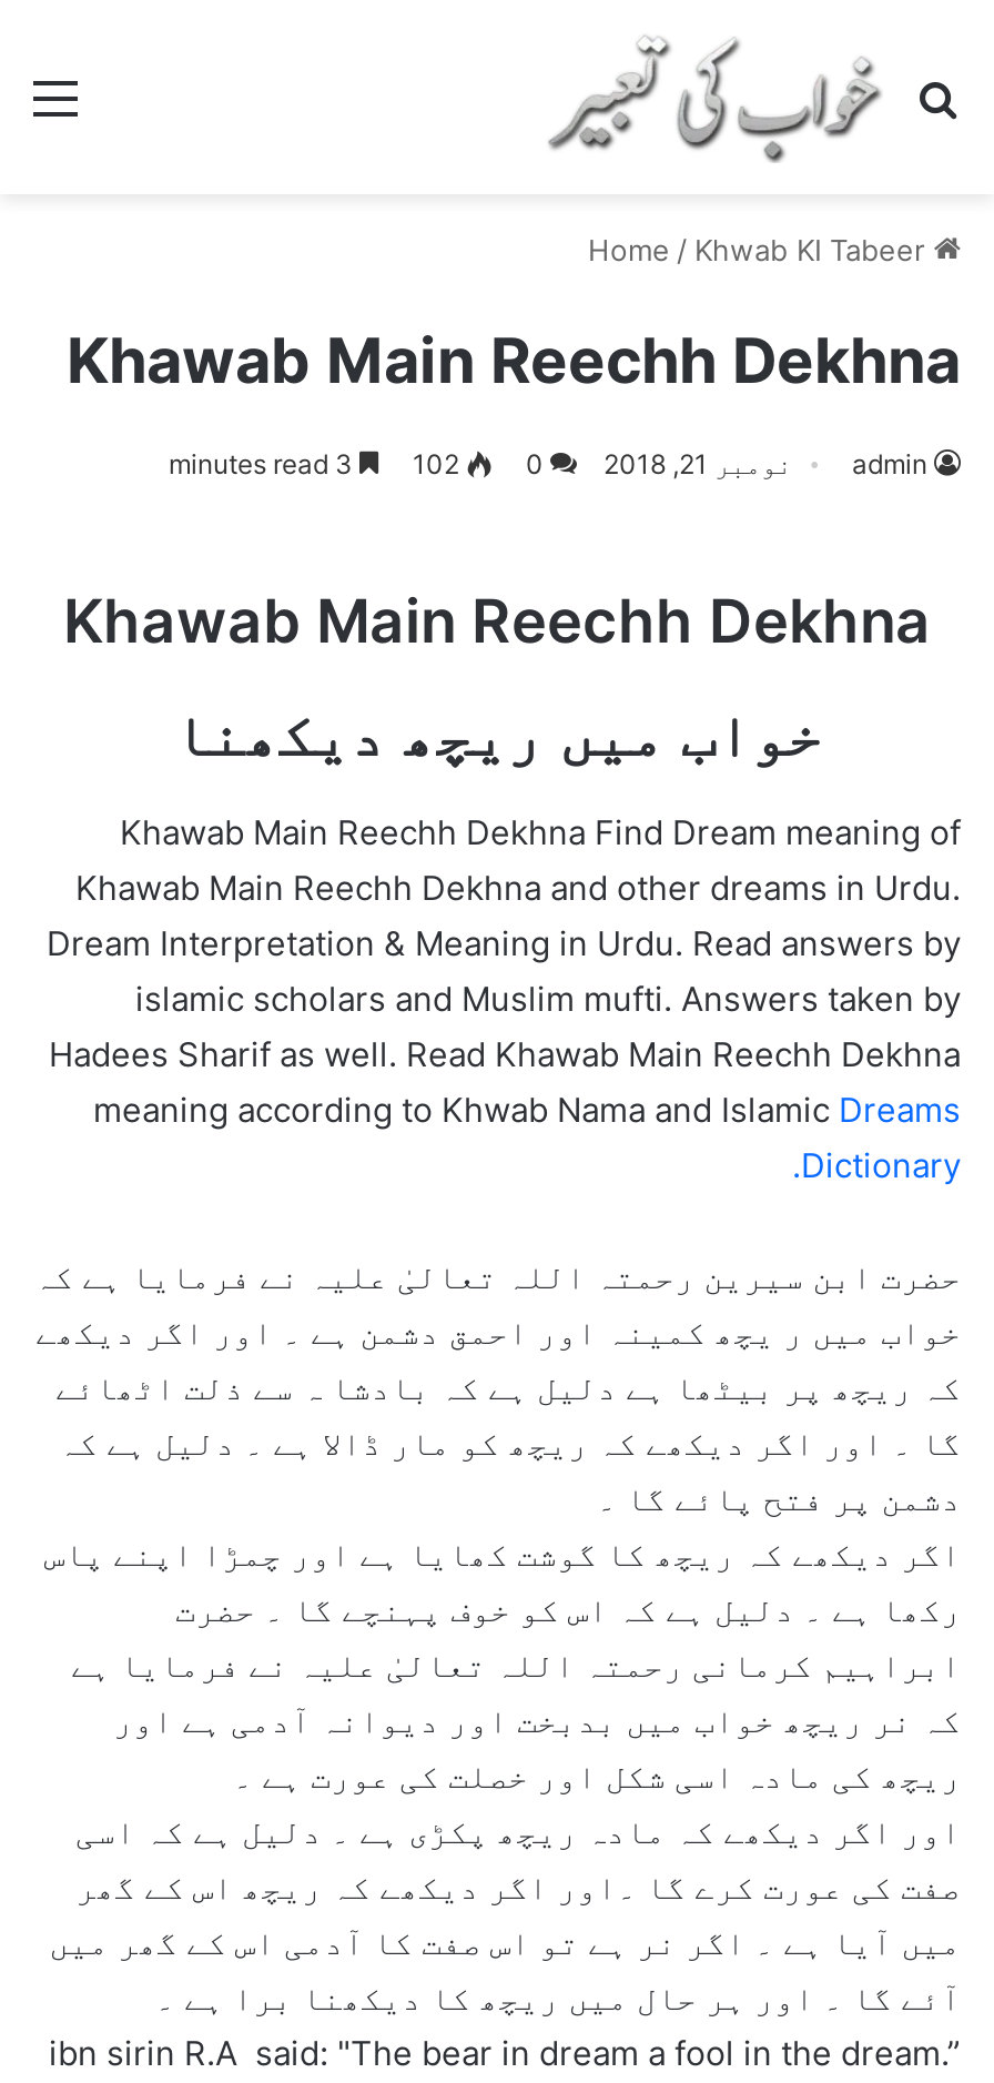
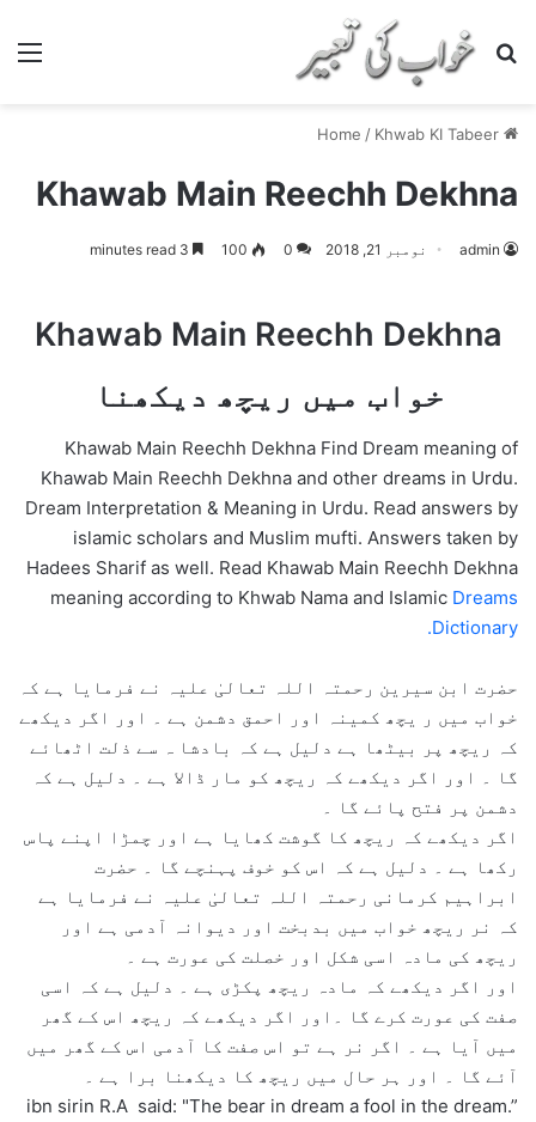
- 102
+ 100
